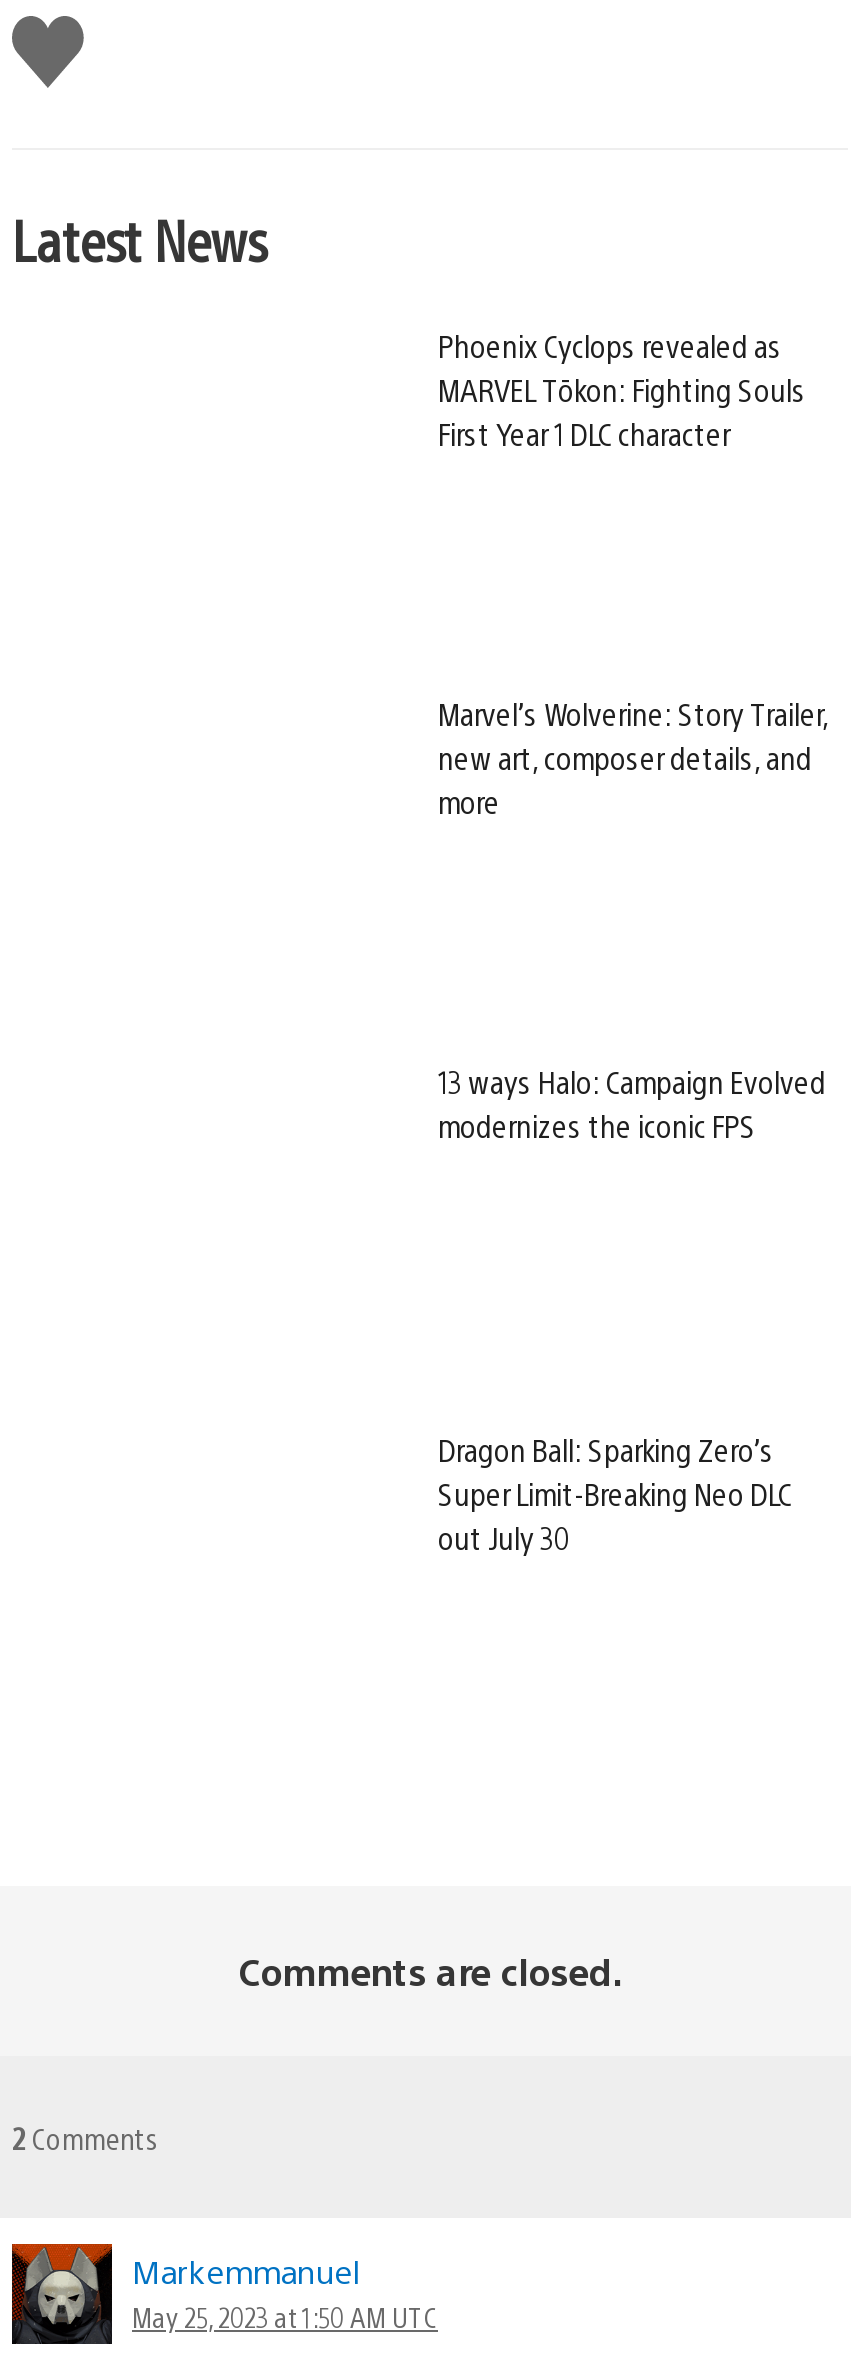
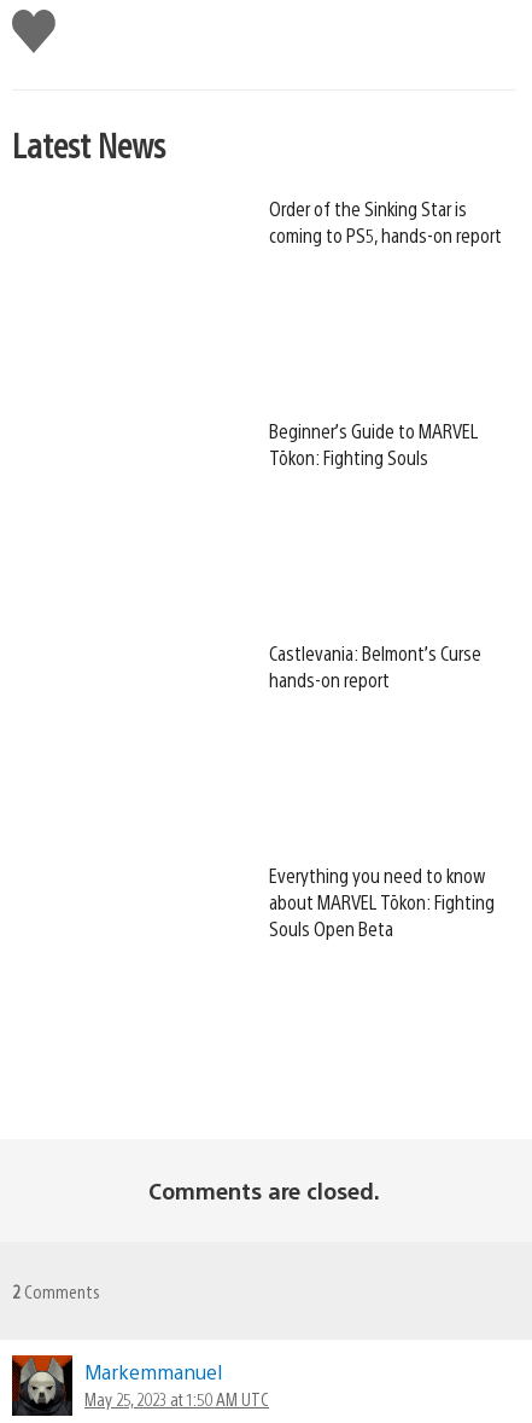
- Phoenix Cyclops revealed as
- MARVEL Tōkon: Fighting Souls
- First Year 1 DLC character
+ Order of the Sinking Star is
+ coming to PS5, hands-on report

- Marvel’s Wolverine: Story Trailer,
- new art, composer details, and
- more
+ Beginner’s Guide to MARVEL
+ Tōkon: Fighting Souls

- 13 ways Halo: Campaign Evolved
- modernizes the iconic FPS
+ Castlevania: Belmont’s Curse
+ hands-on report

- Dragon Ball: Sparking Zero’s
- Super Limit-Breaking Neo DLC
- out July 30
+ Everything you need to know
+ about MARVEL Tōkon: Fighting
+ Souls Open Beta
